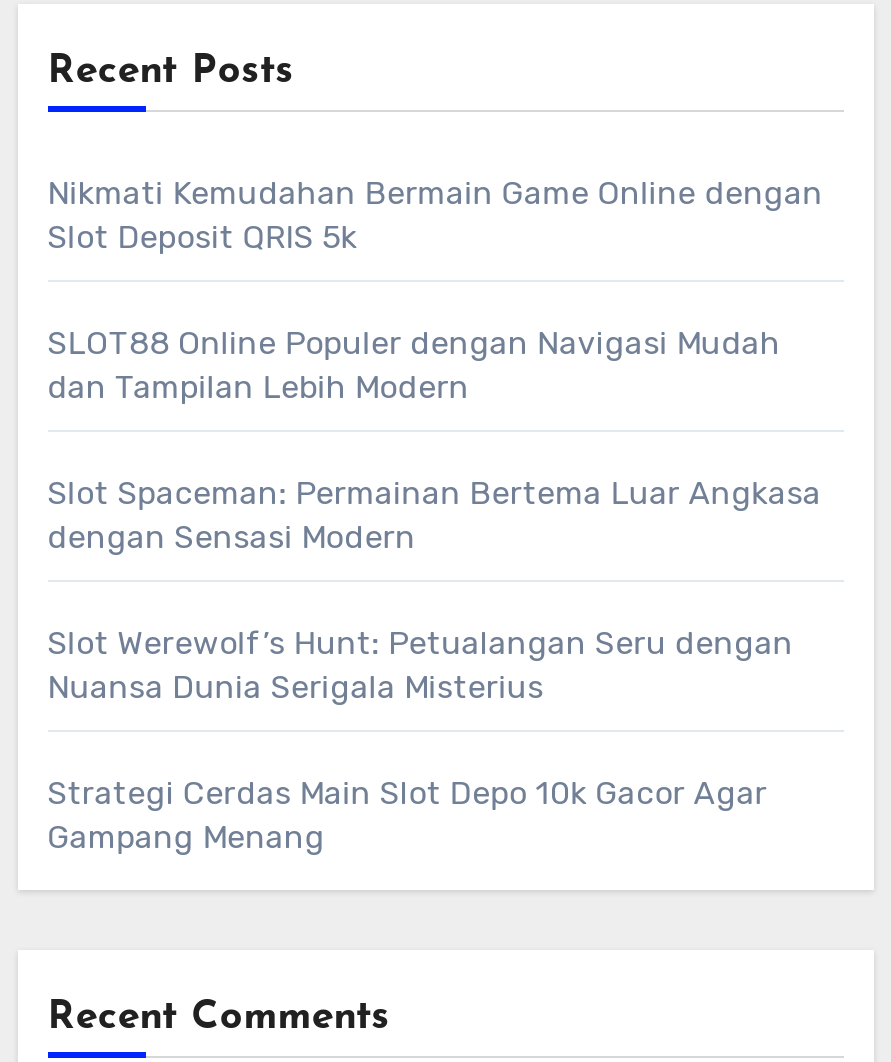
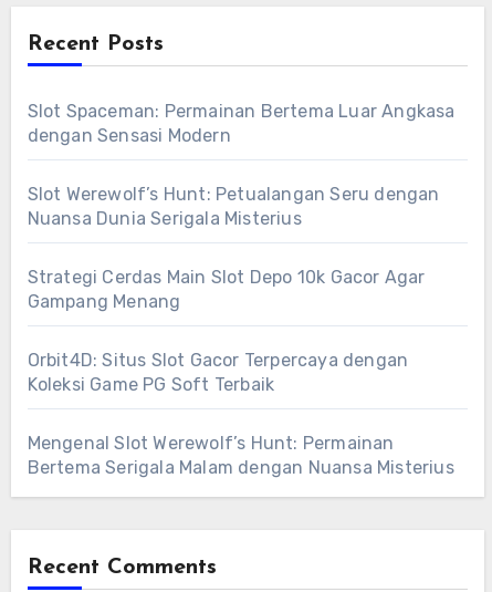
- Nikmati Kemudahan Bermain Game Online dengan
- Slot Deposit QRIS 5k
- SLOT88 Online Populer dengan Navigasi Mudah
- dan Tampilan Lebih Modern

moved up: Slot Spaceman: Permainan Bertema Luar Angkasa | dengan Sensasi Modern | Slot Werewolf’s Hunt: Petualangan Seru dengan | Nuansa Dunia Serigala Misterius | Strategi Cerdas Main Slot Depo 10k Gacor Agar | Gampang Menang

+ Orbit4D: Situs Slot Gacor Terpercaya dengan
+ Koleksi Game PG Soft Terbaik
+ Mengenal Slot Werewolf’s Hunt: Permainan
+ Bertema Serigala Malam dengan Nuansa Misterius
